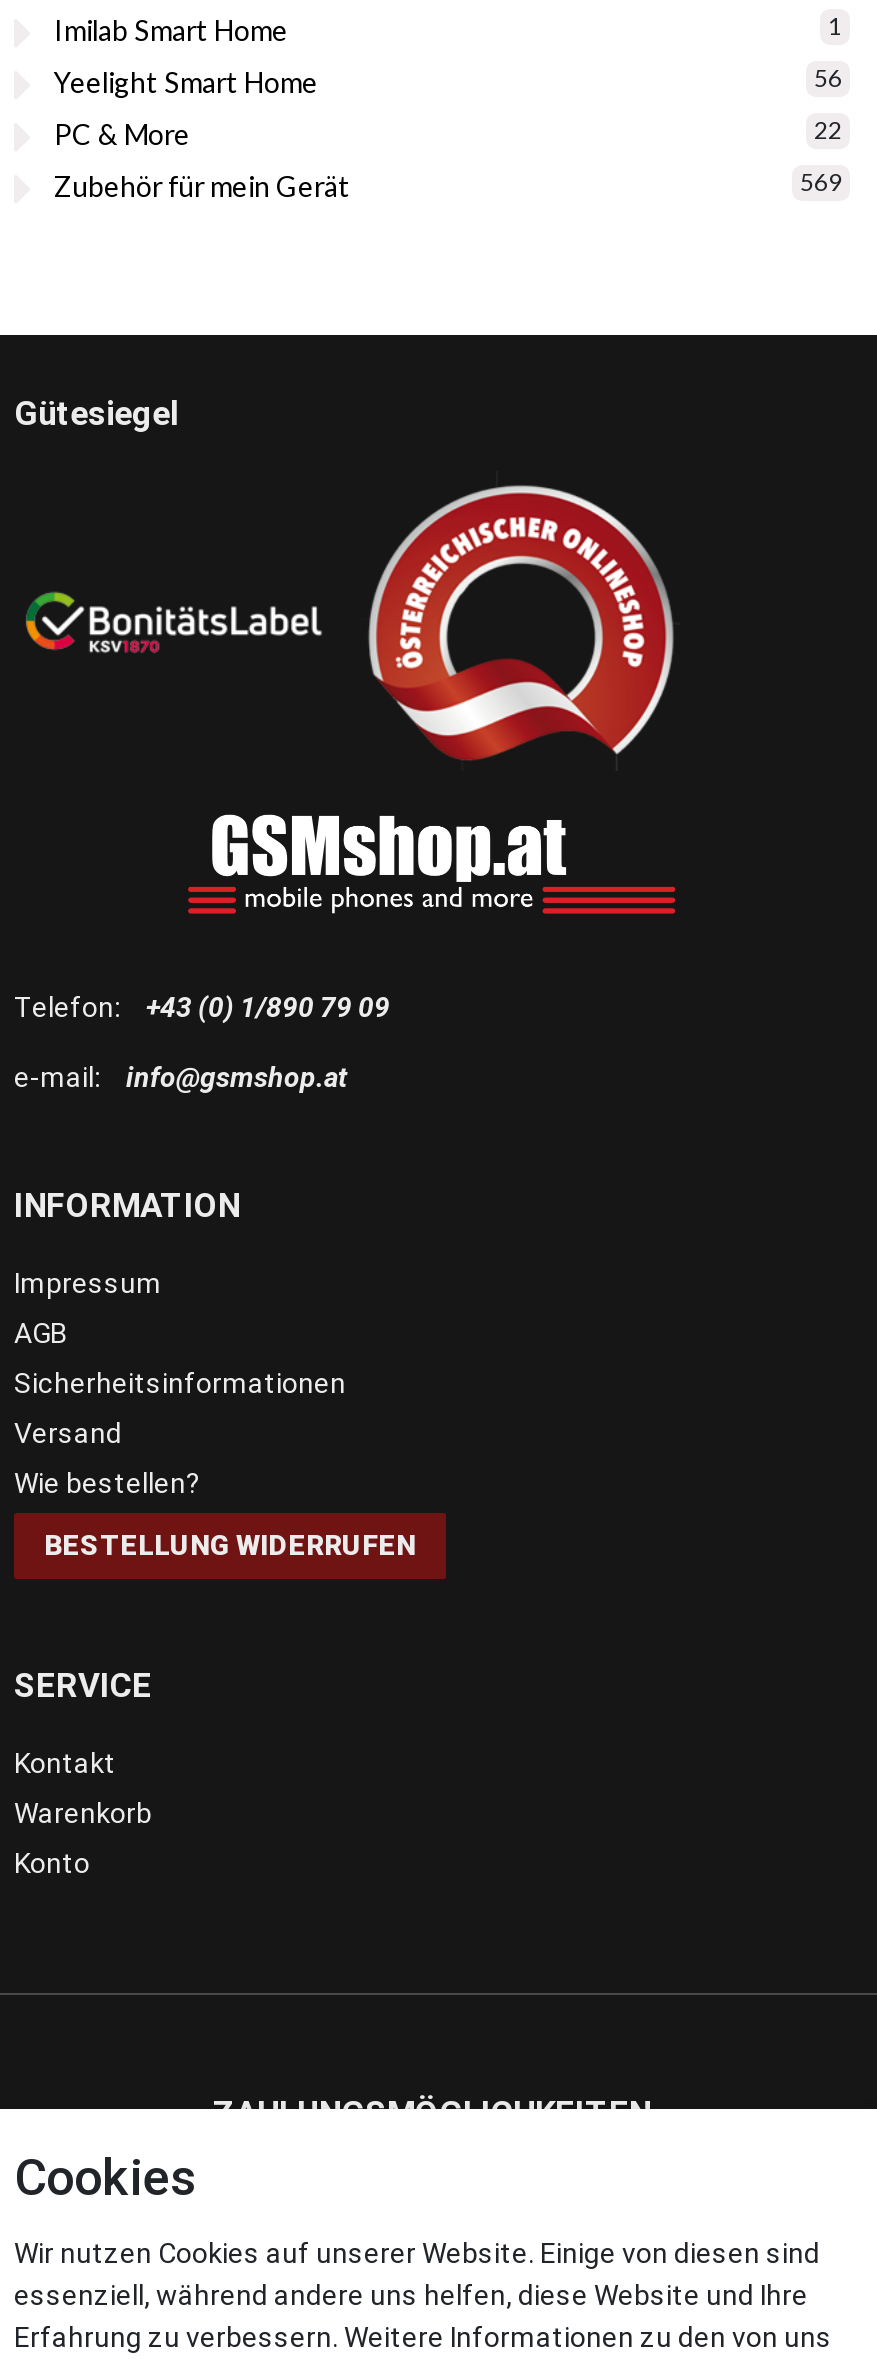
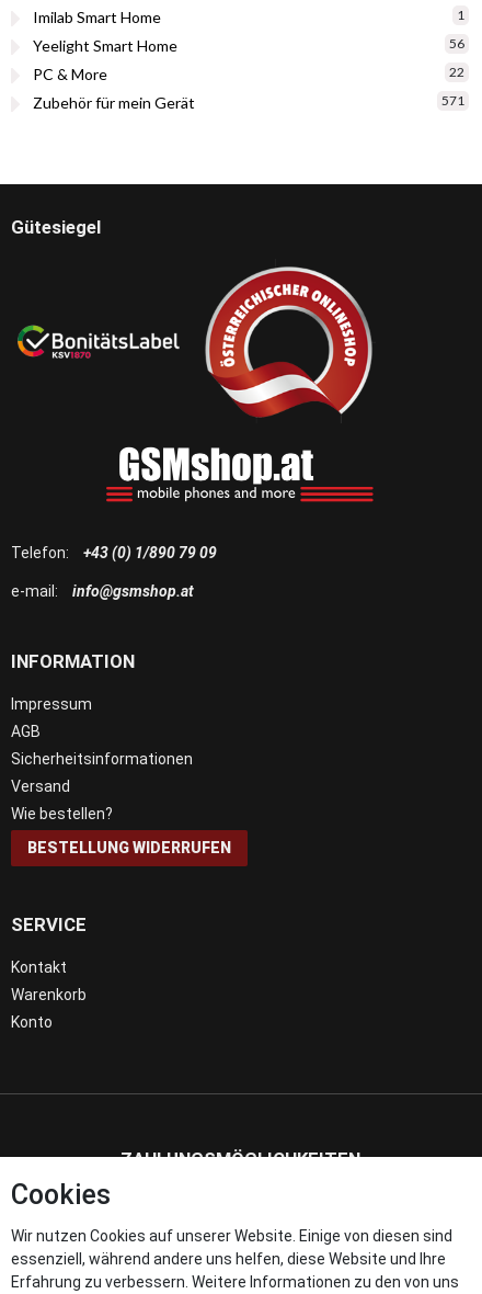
- 569
+ 571
